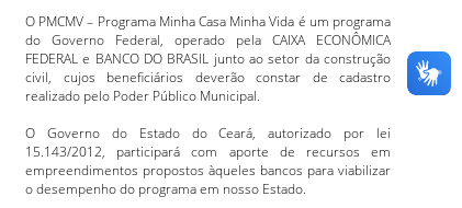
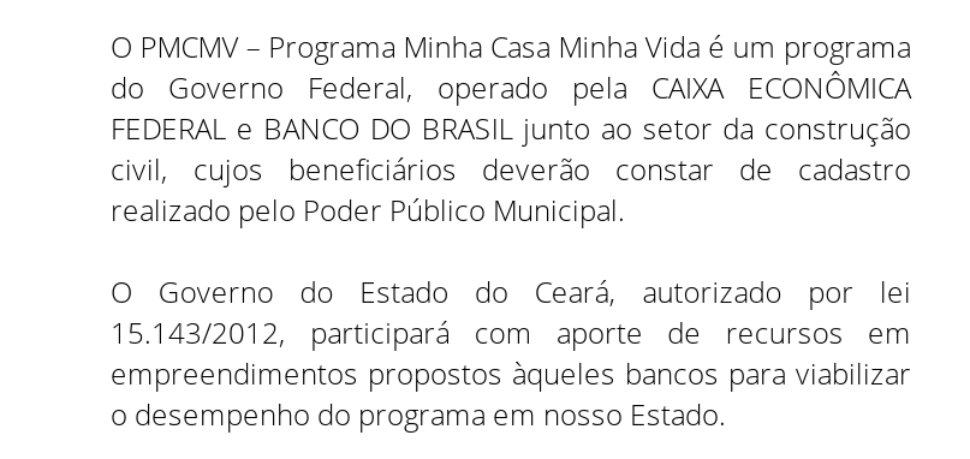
- [image]
